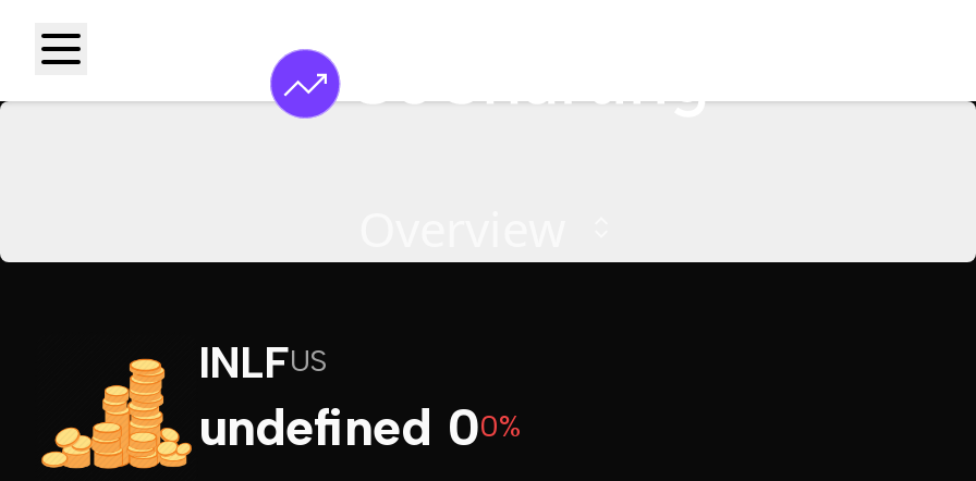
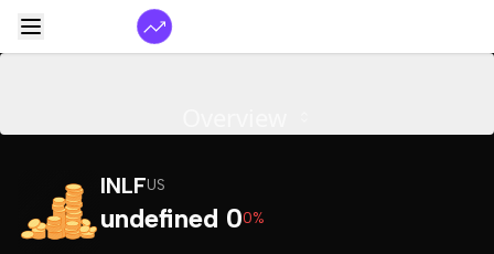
- [image]
+ [image]
